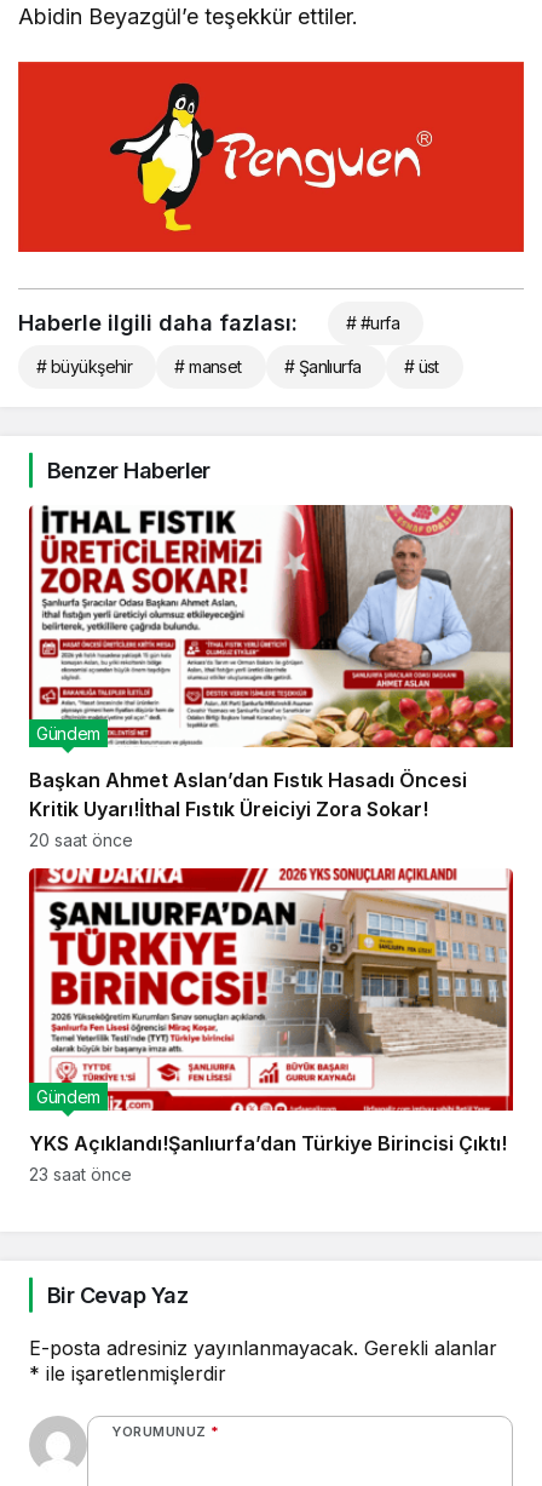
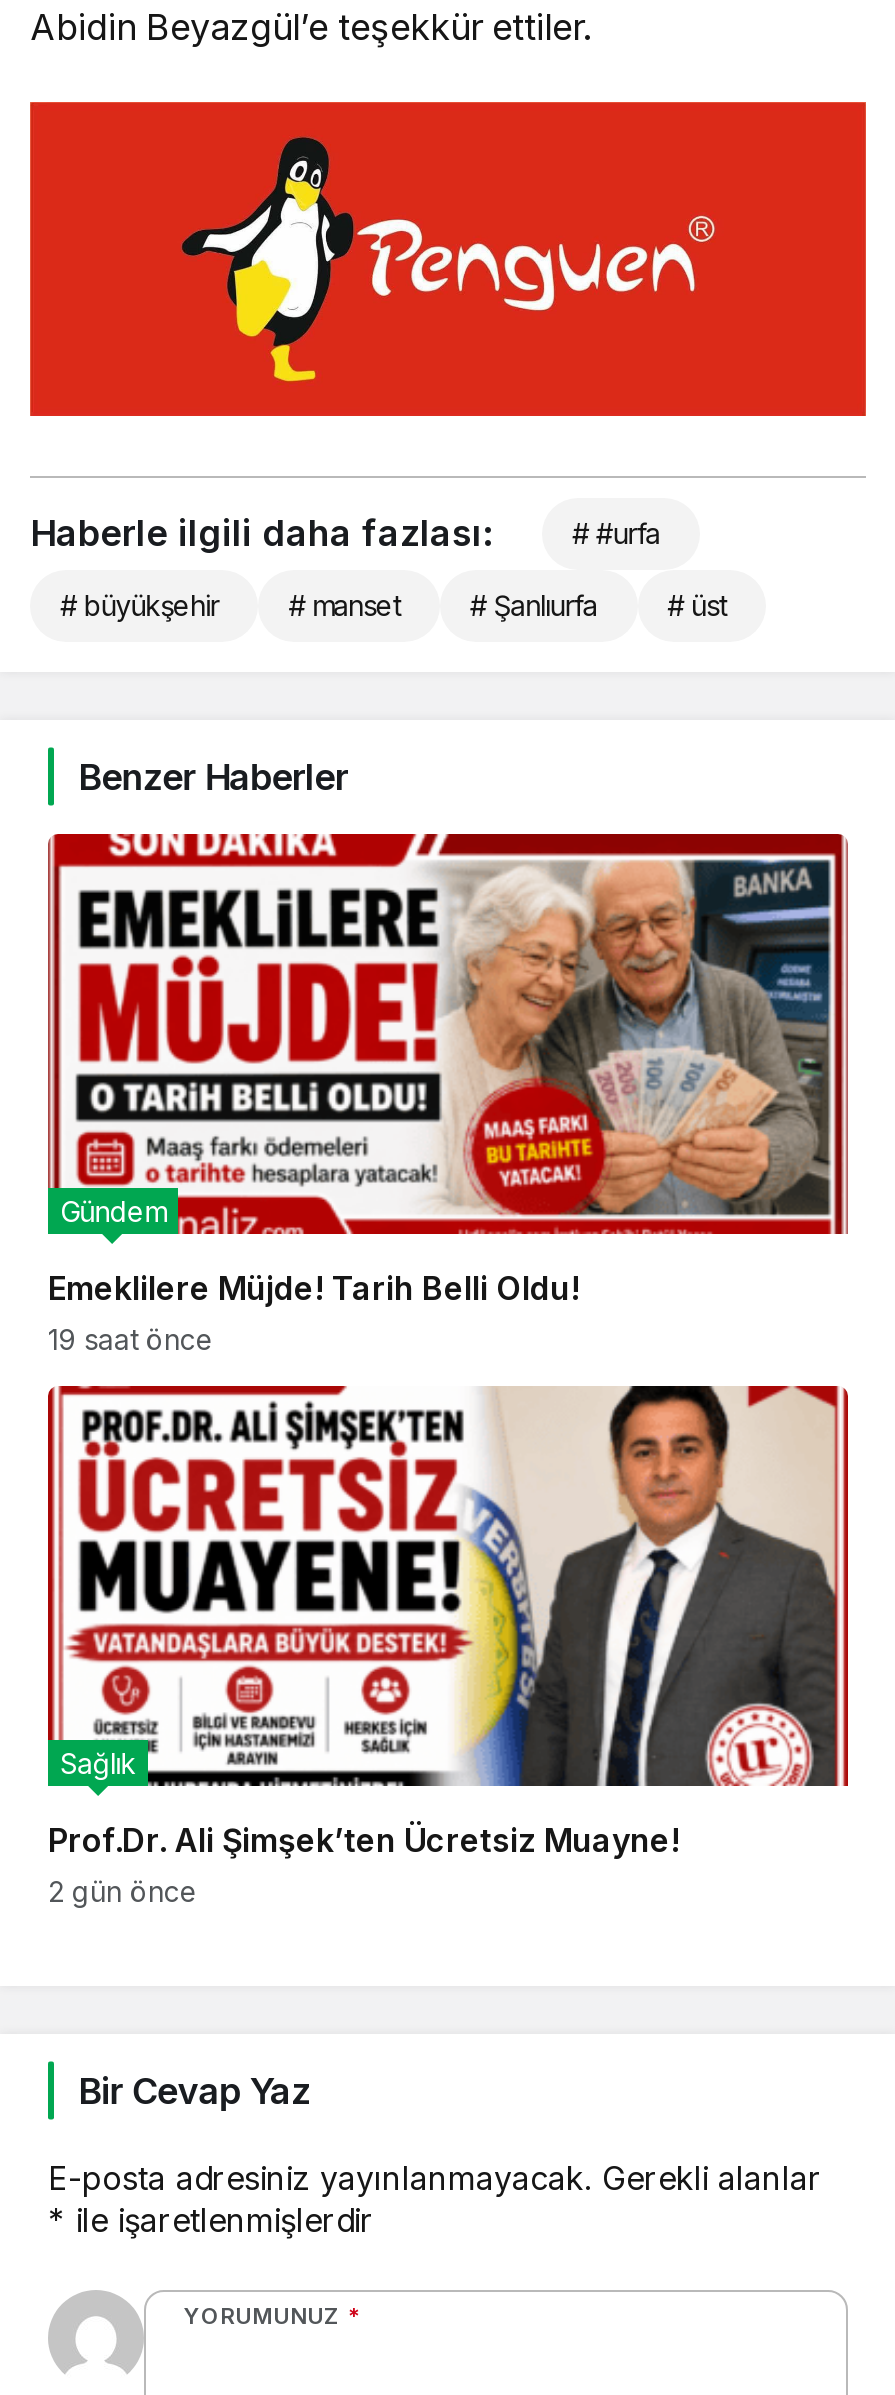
- [image]
- Başkan Ahmet Aslan’dan Fıstık Hasadı Öncesi
- Kritik Uyarı!İthal Fıstık Üreiciyi Zora Sokar!
+ [image]
+ Emeklilere Müjde! Tarih Belli Oldu!

- 20 saat önce
+ 19 saat önce

- [image]
- Gündem
+ [image]
+ Sağlık

- YKS Açıklandı!Şanlıurfa’dan Türkiye Birincisi Çıktı!
+ Prof.Dr. Ali Şimşek’ten Ücretsiz Muayne!

- 23 saat önce
+ 2 gün önce
